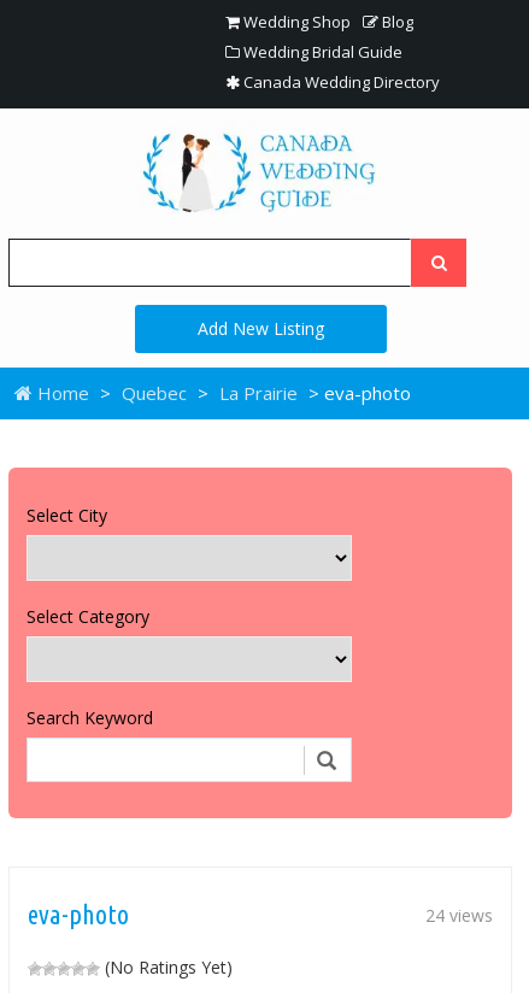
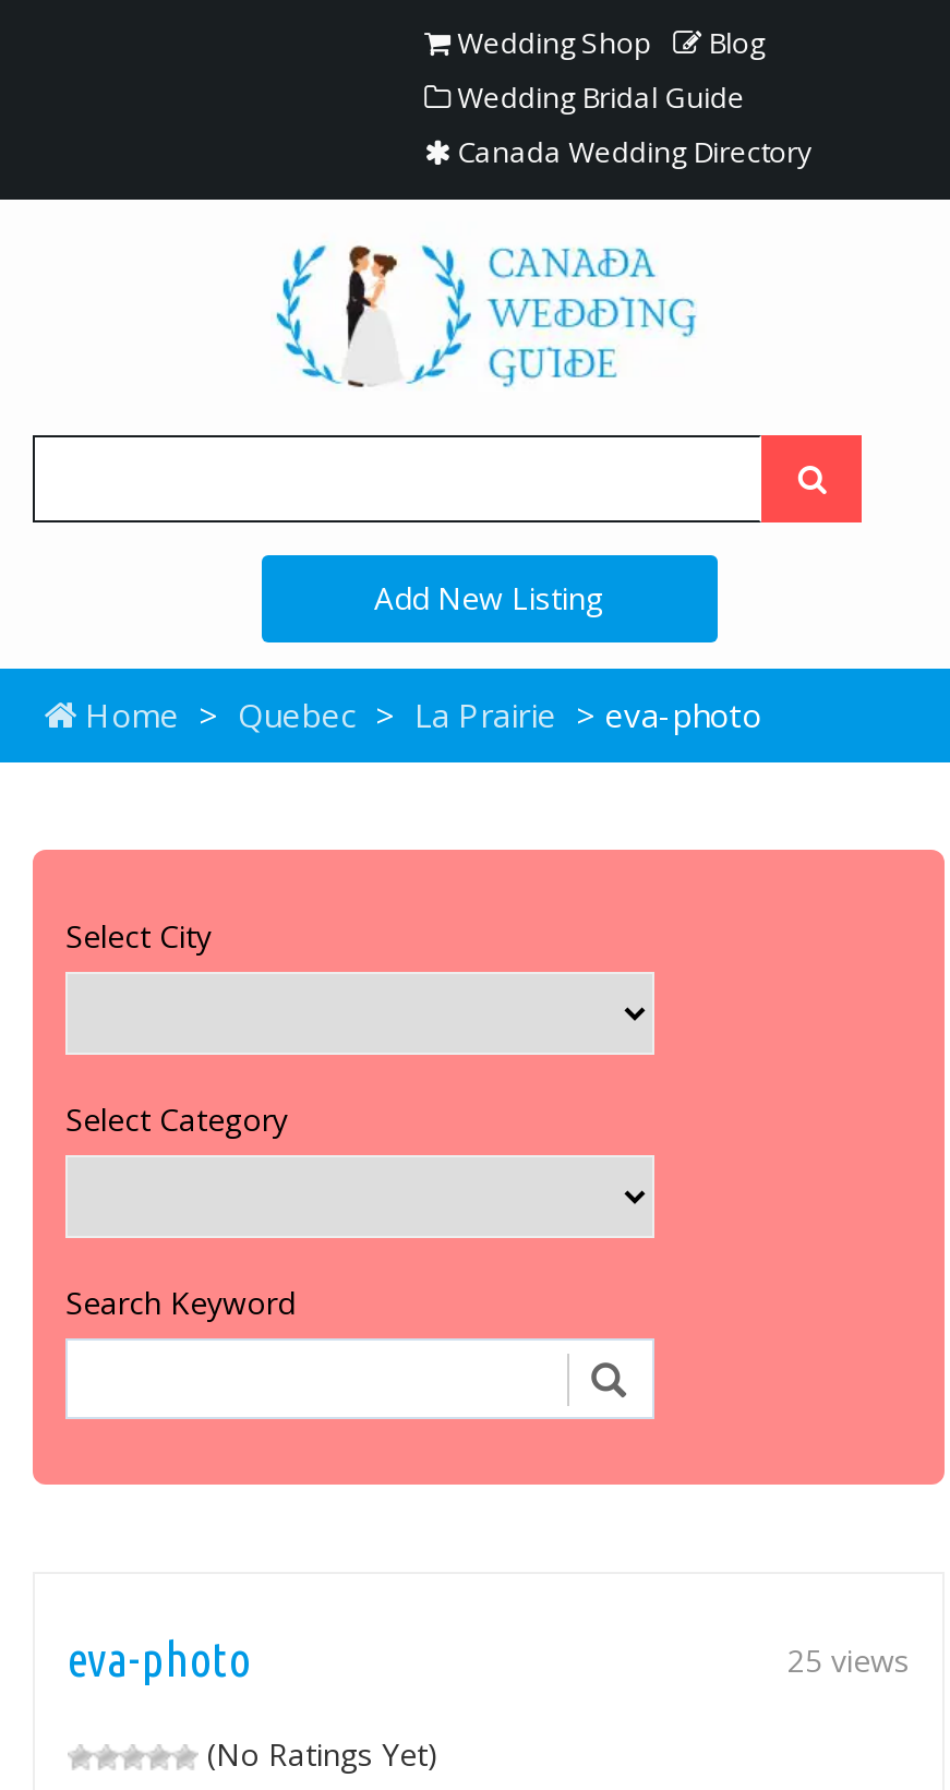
- 24 views
+ 25 views
